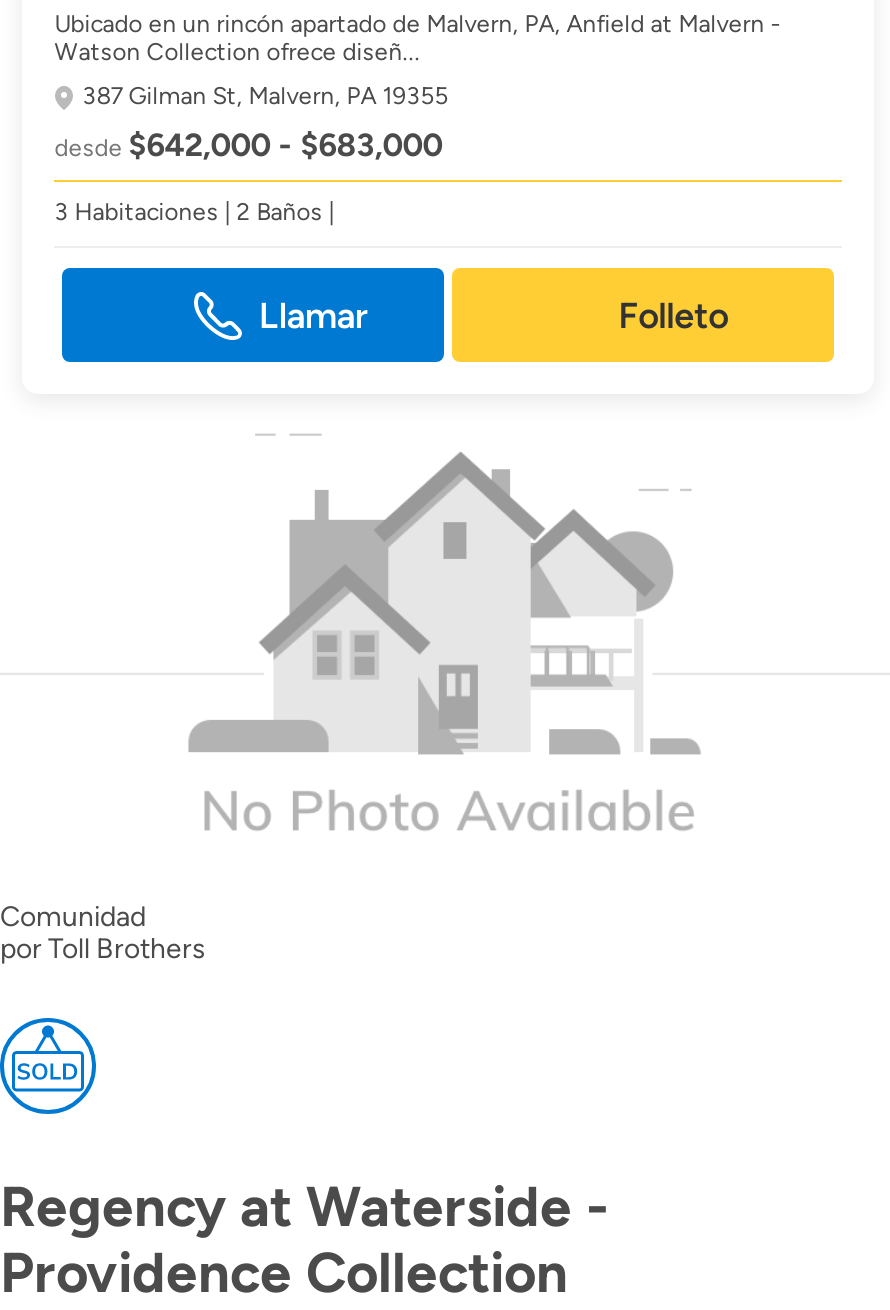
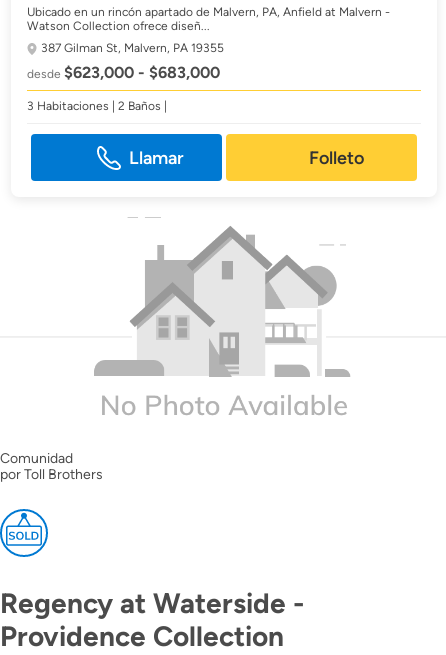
- desde $642,000 - $683,000
+ desde $623,000 - $683,000
